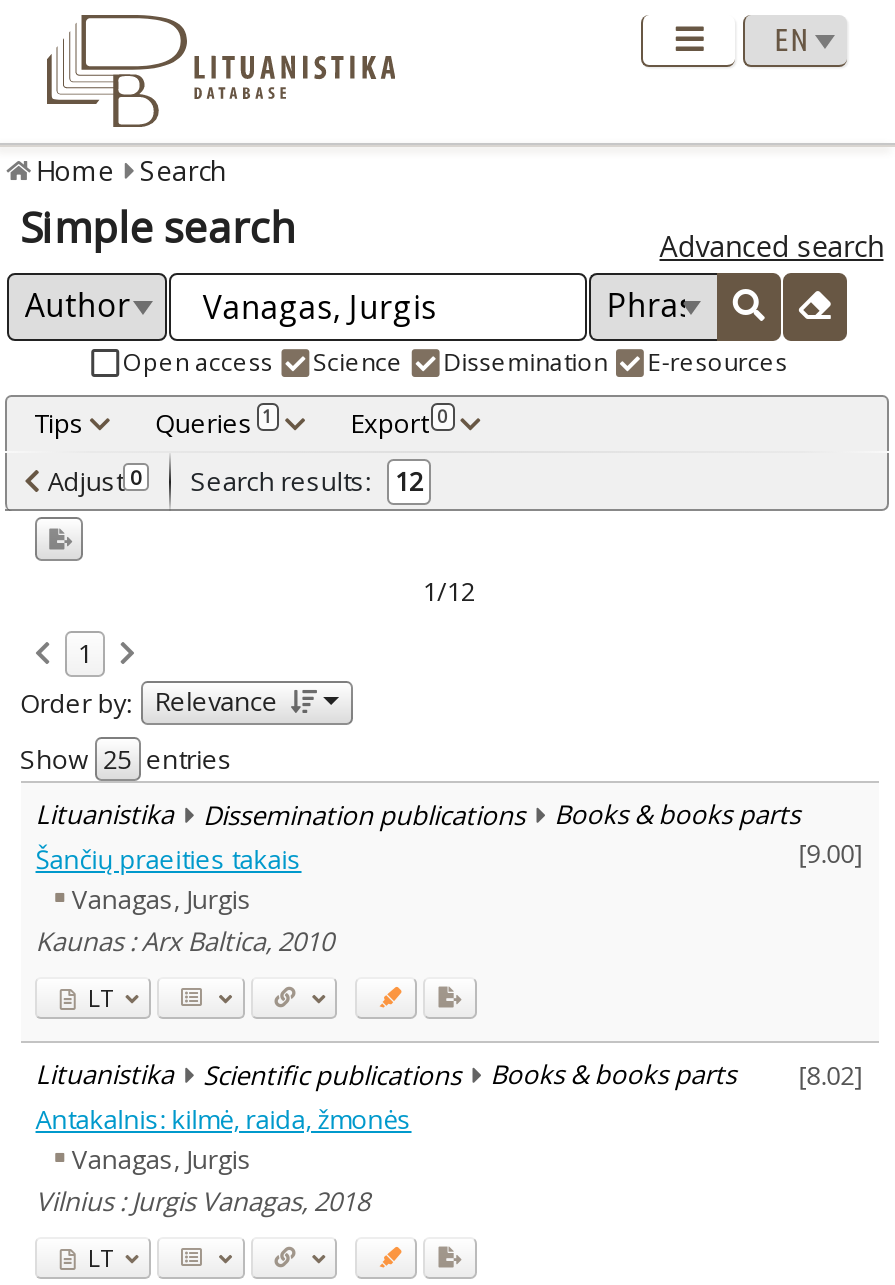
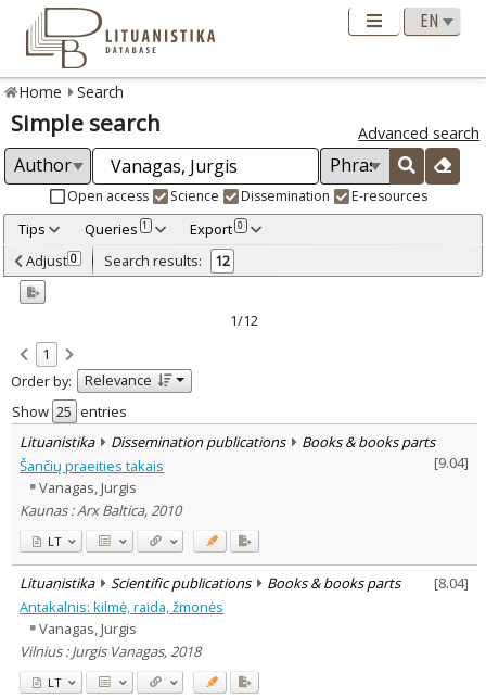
- [9.00]
+ [9.04]

- Lituanistika Scientific publications Books & books parts [8.02]
+ Lituanistika Scientific publications Books & books parts [8.04]
